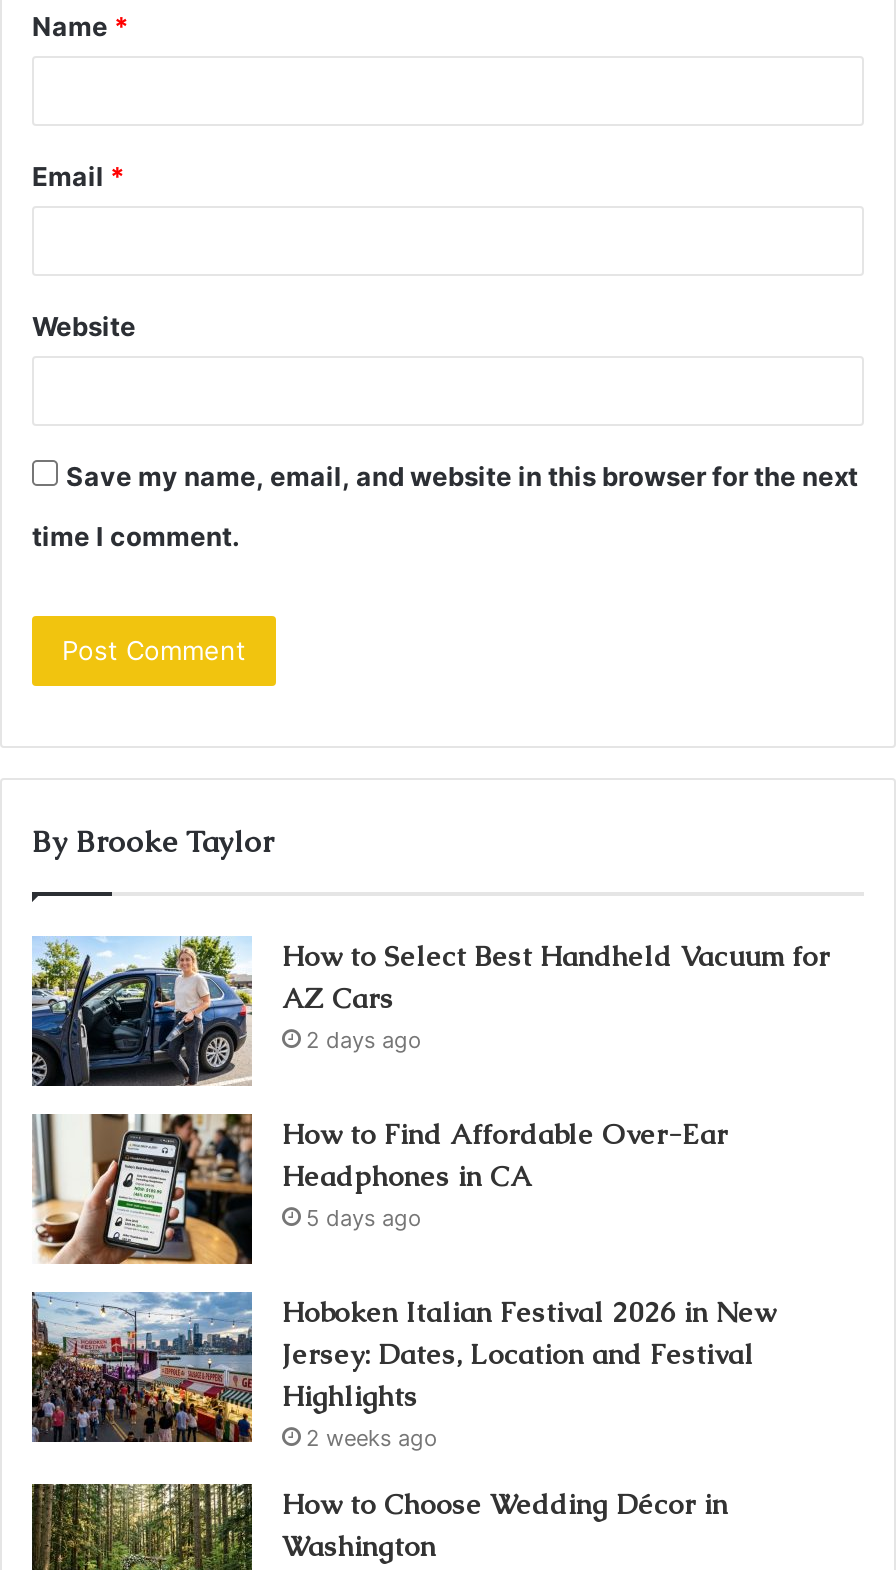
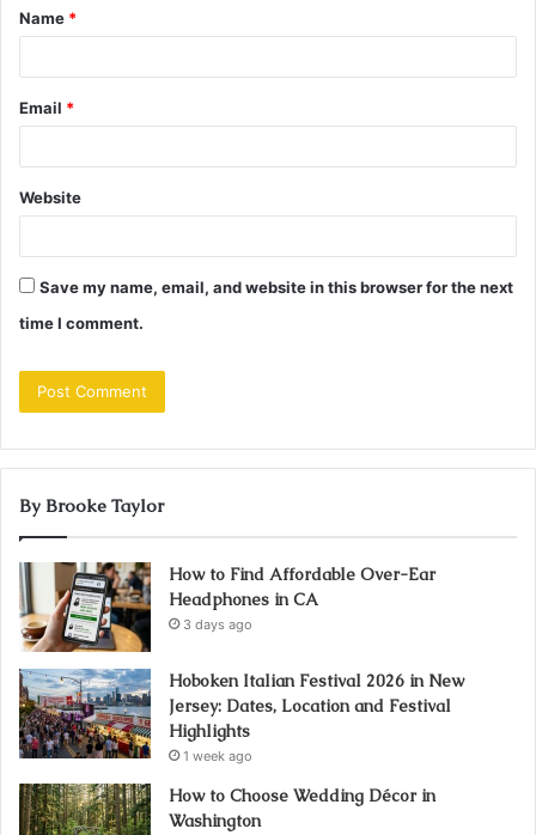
- [image]
- How to Select Best Handheld Vacuum for
- AZ Cars
- 2 days ago

- 5 days ago
+ 3 days ago

- 2 weeks ago
+ 1 week ago
